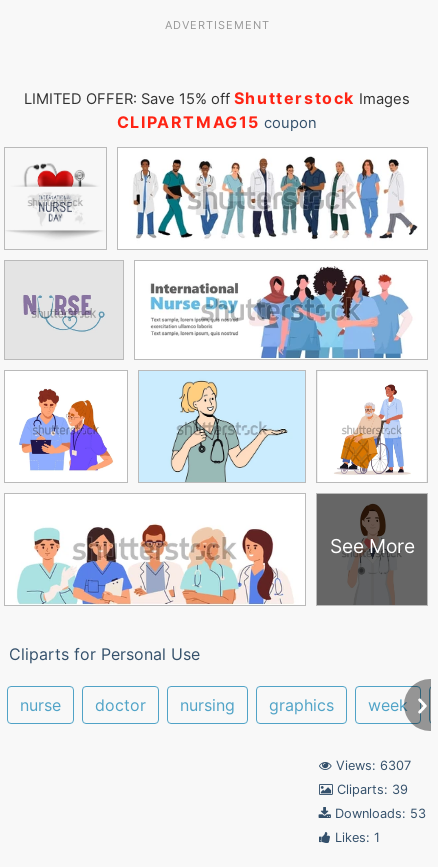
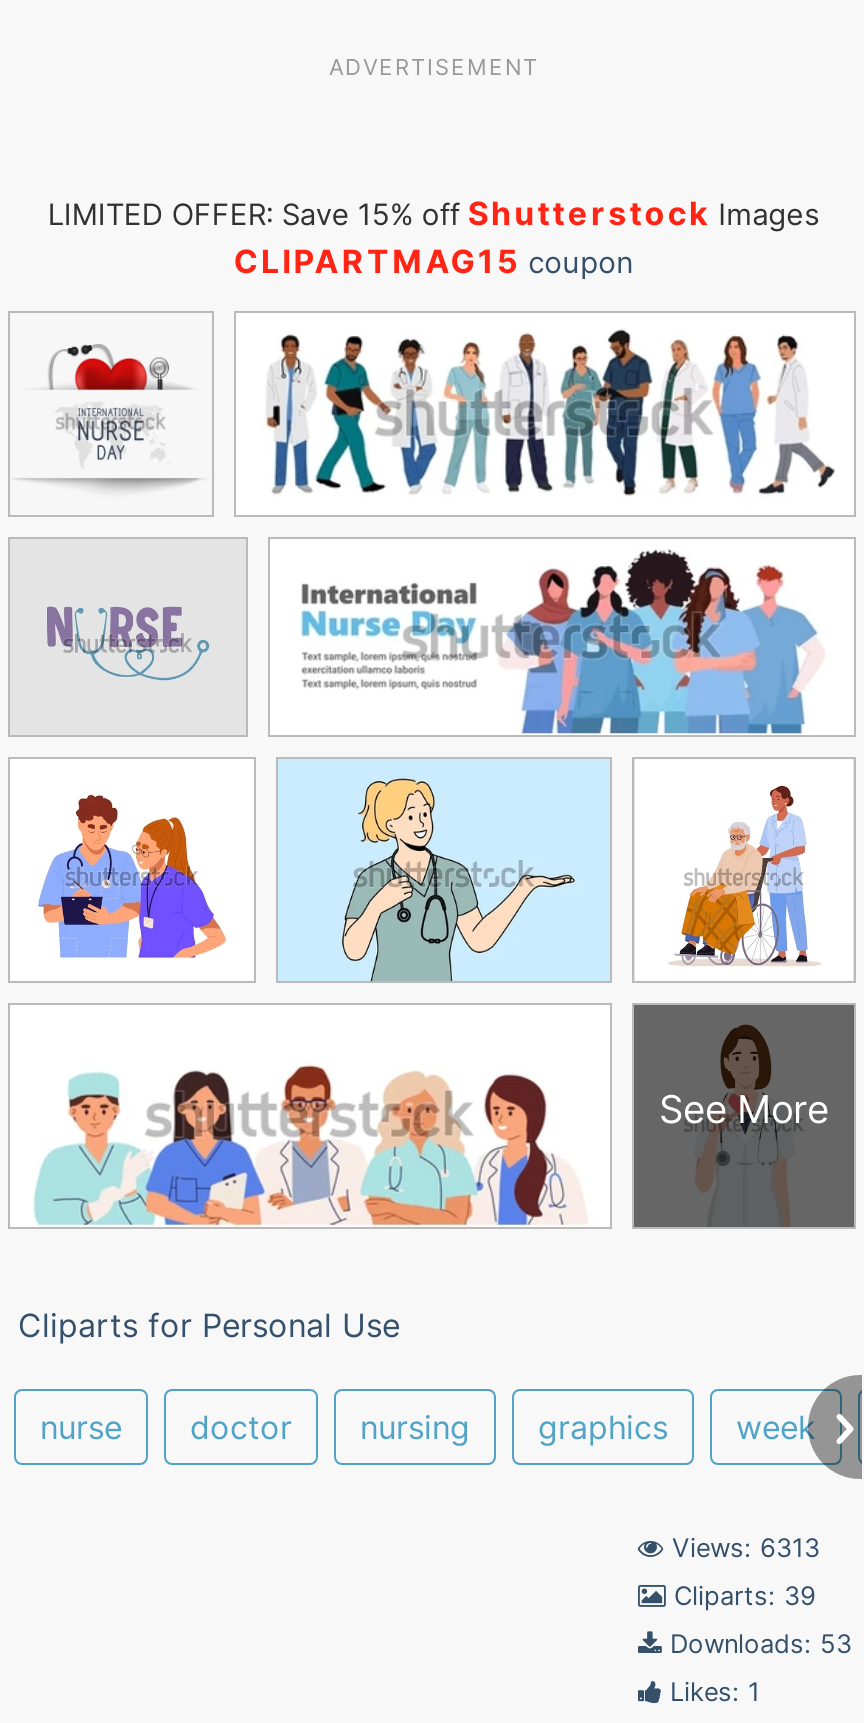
- Views: 6307
+ Views: 6313
